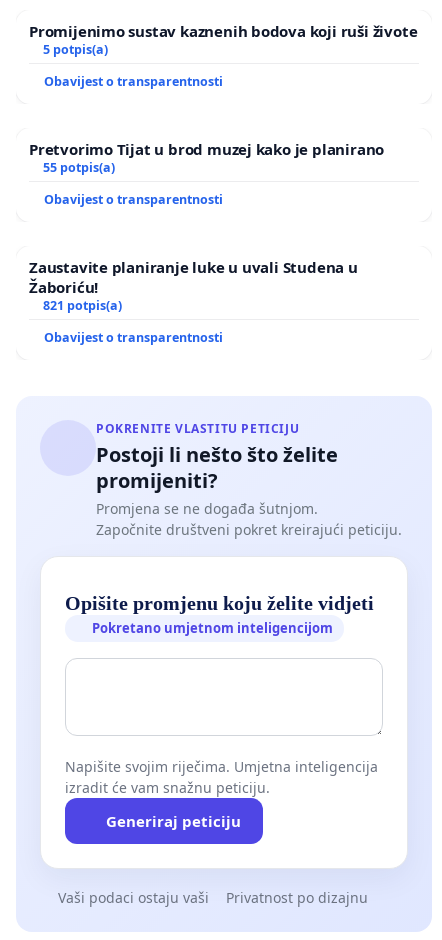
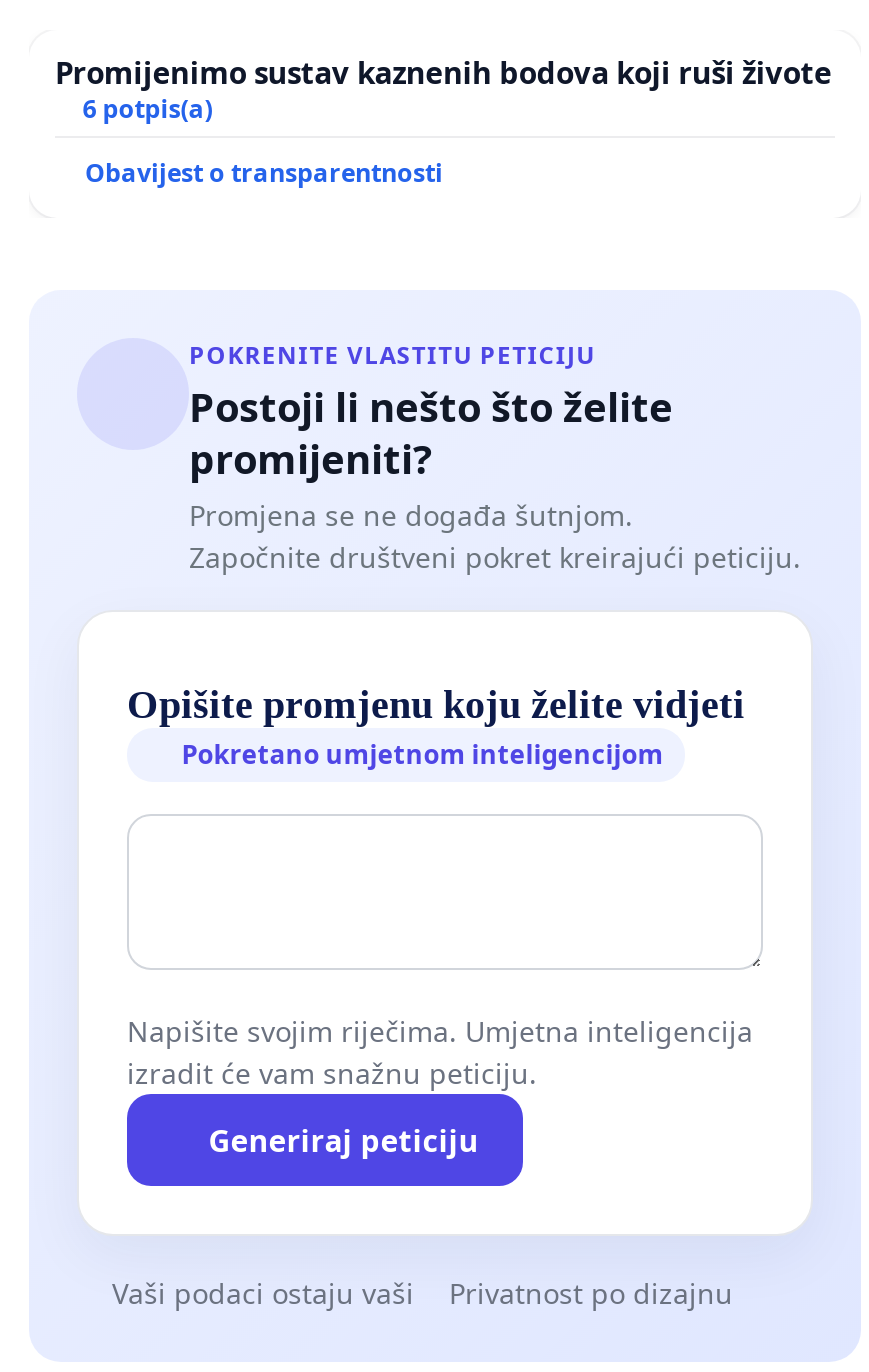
- 5 potpis(a)
- Obavijest o transparentnosti
- Pretvorimo Tijat u brod muzej kako je planirano
- 55 potpis(a)
- Obavijest o transparentnosti
- Zaustavite planiranje luke u uvali Studena u
- Žaboriću!
- 821 potpis(a)
+ 6 potpis(a)
